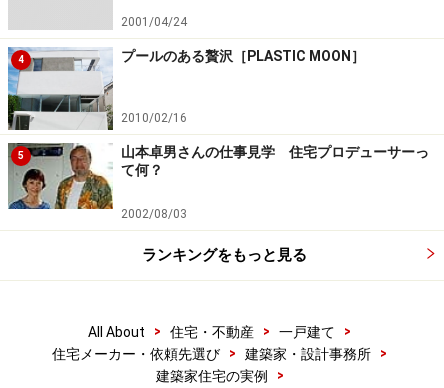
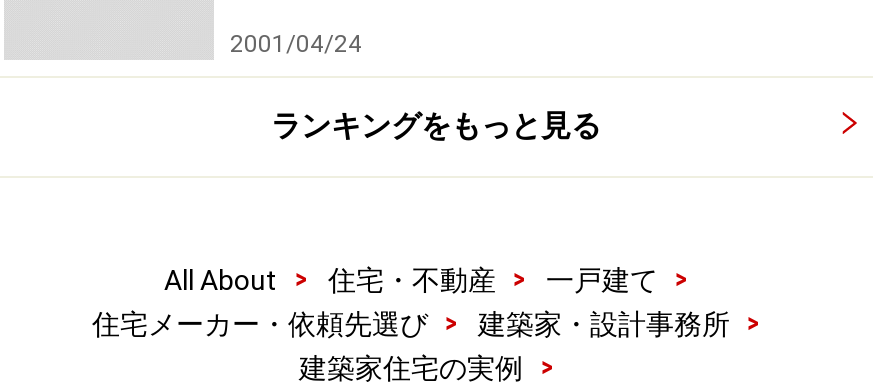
- [image]
- 4
- プールのある贅沢［PLASTIC MOON］

- [image]
- 2010/02/16
- 5
- 山本卓男さんの仕事見学 住宅プロデューサーっ
- て何？
- 2002/08/03
